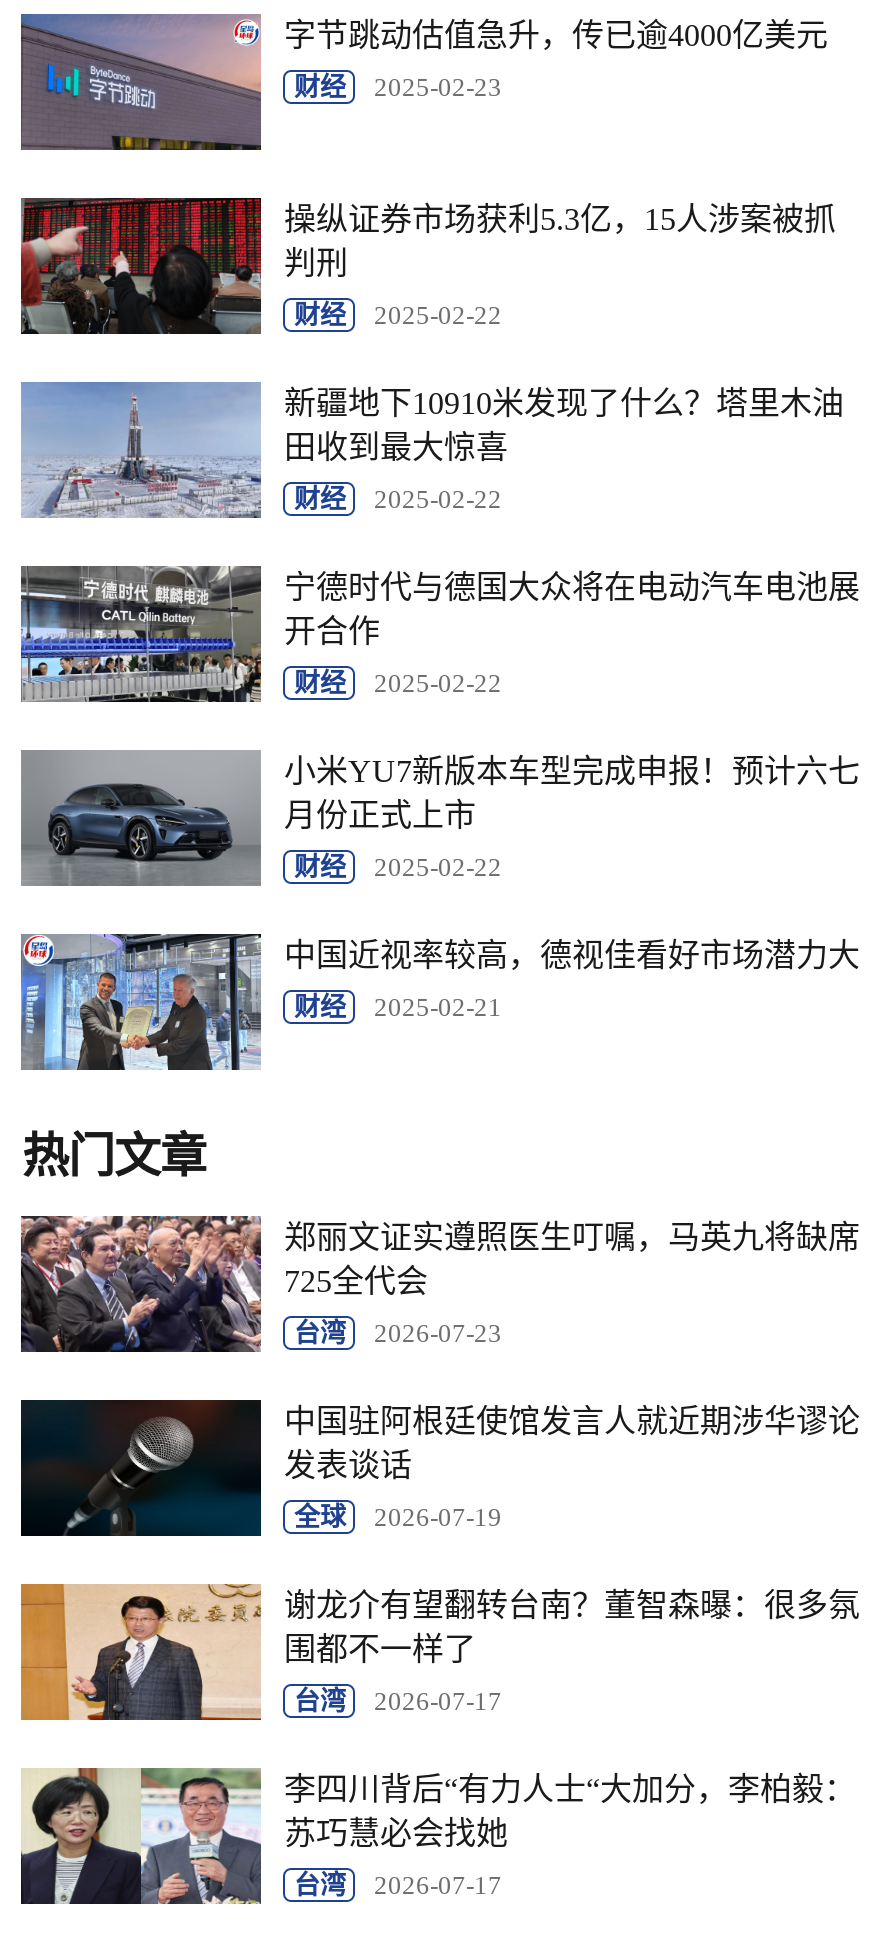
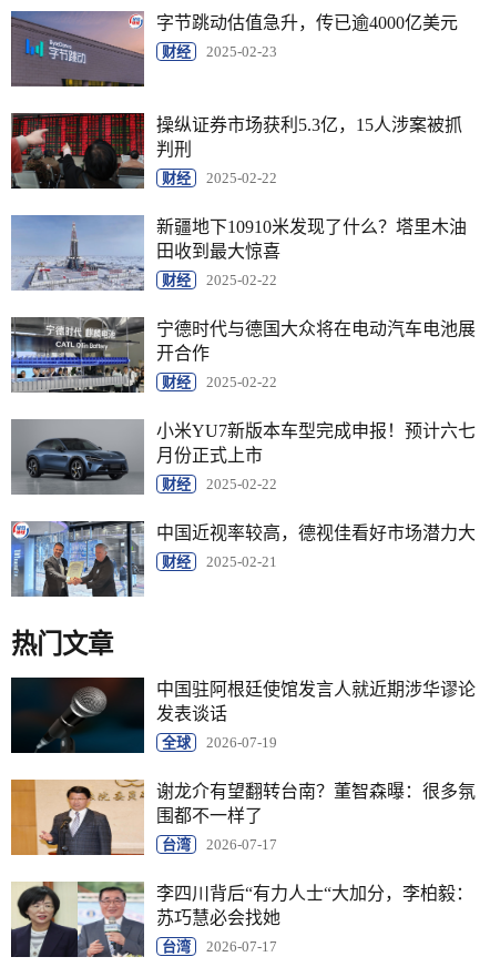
- [image]
- 郑丽文证实遵照医生叮嘱，马英九将缺席
- 725全代会
- 台湾
- 2026-07-23
